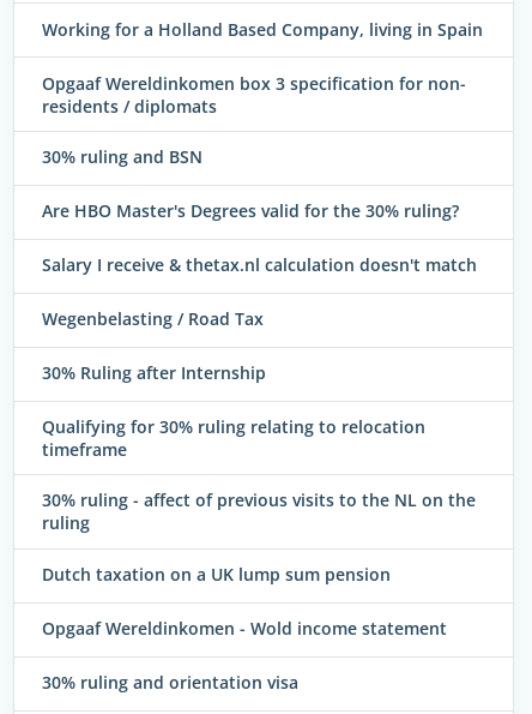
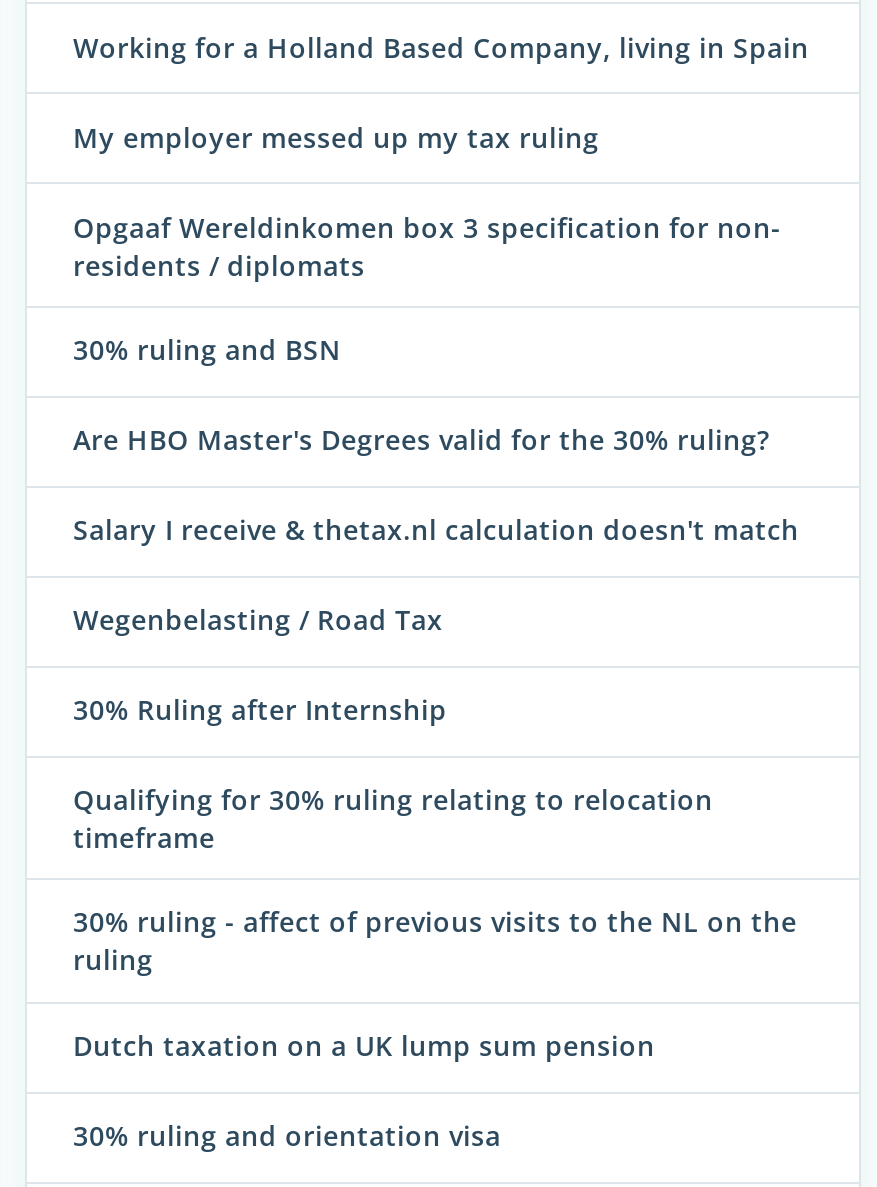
+ My employer messed up my tax ruling

moved down: Opgaaf Wereldinkomen box 3 specification for non- | residents / diplomats | 30% ruling and BSN | ... | ruling | Dutch taxation on a UK lump sum pension

- Opgaaf Wereldinkomen - Wold income statement
